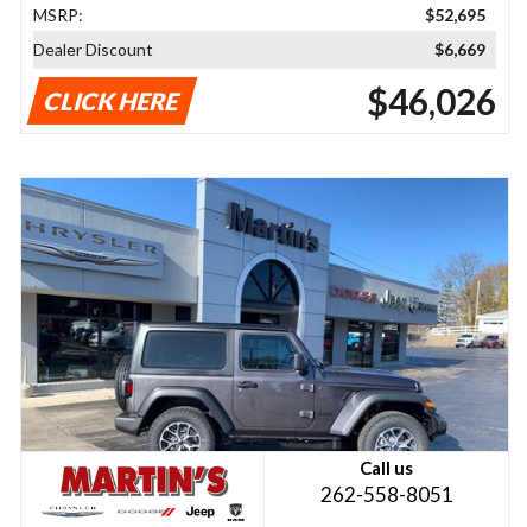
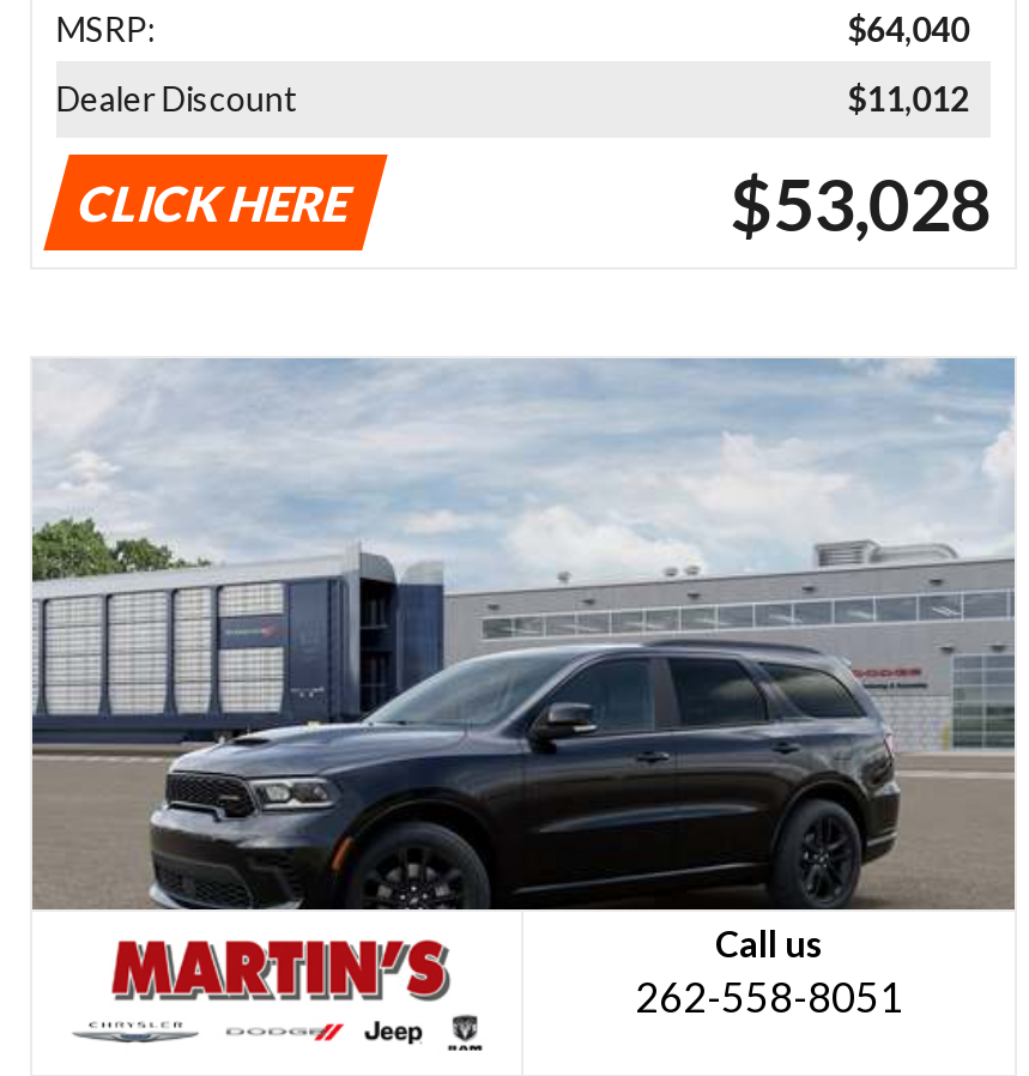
- $52,695
+ $64,040

- $6,669
+ $11,012

- $46,026
+ $53,028

- [image]
+ [image]
